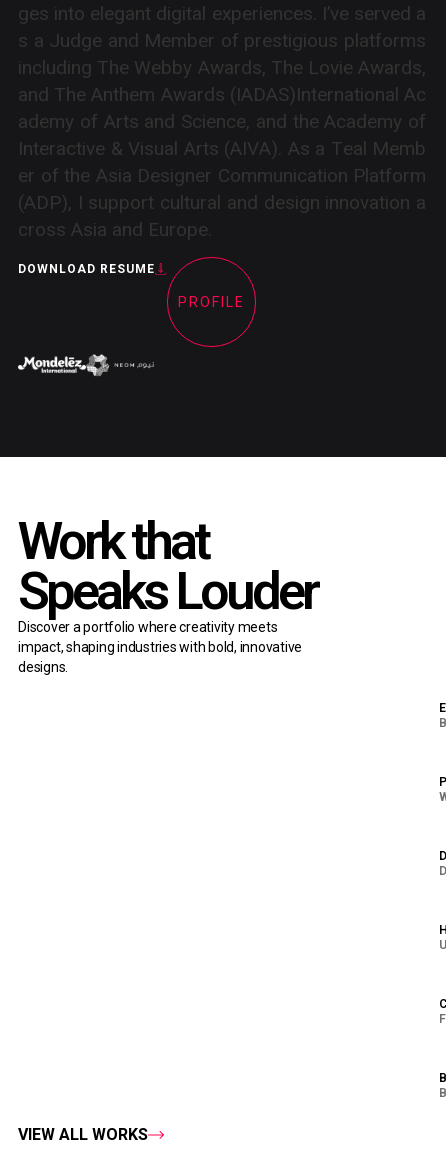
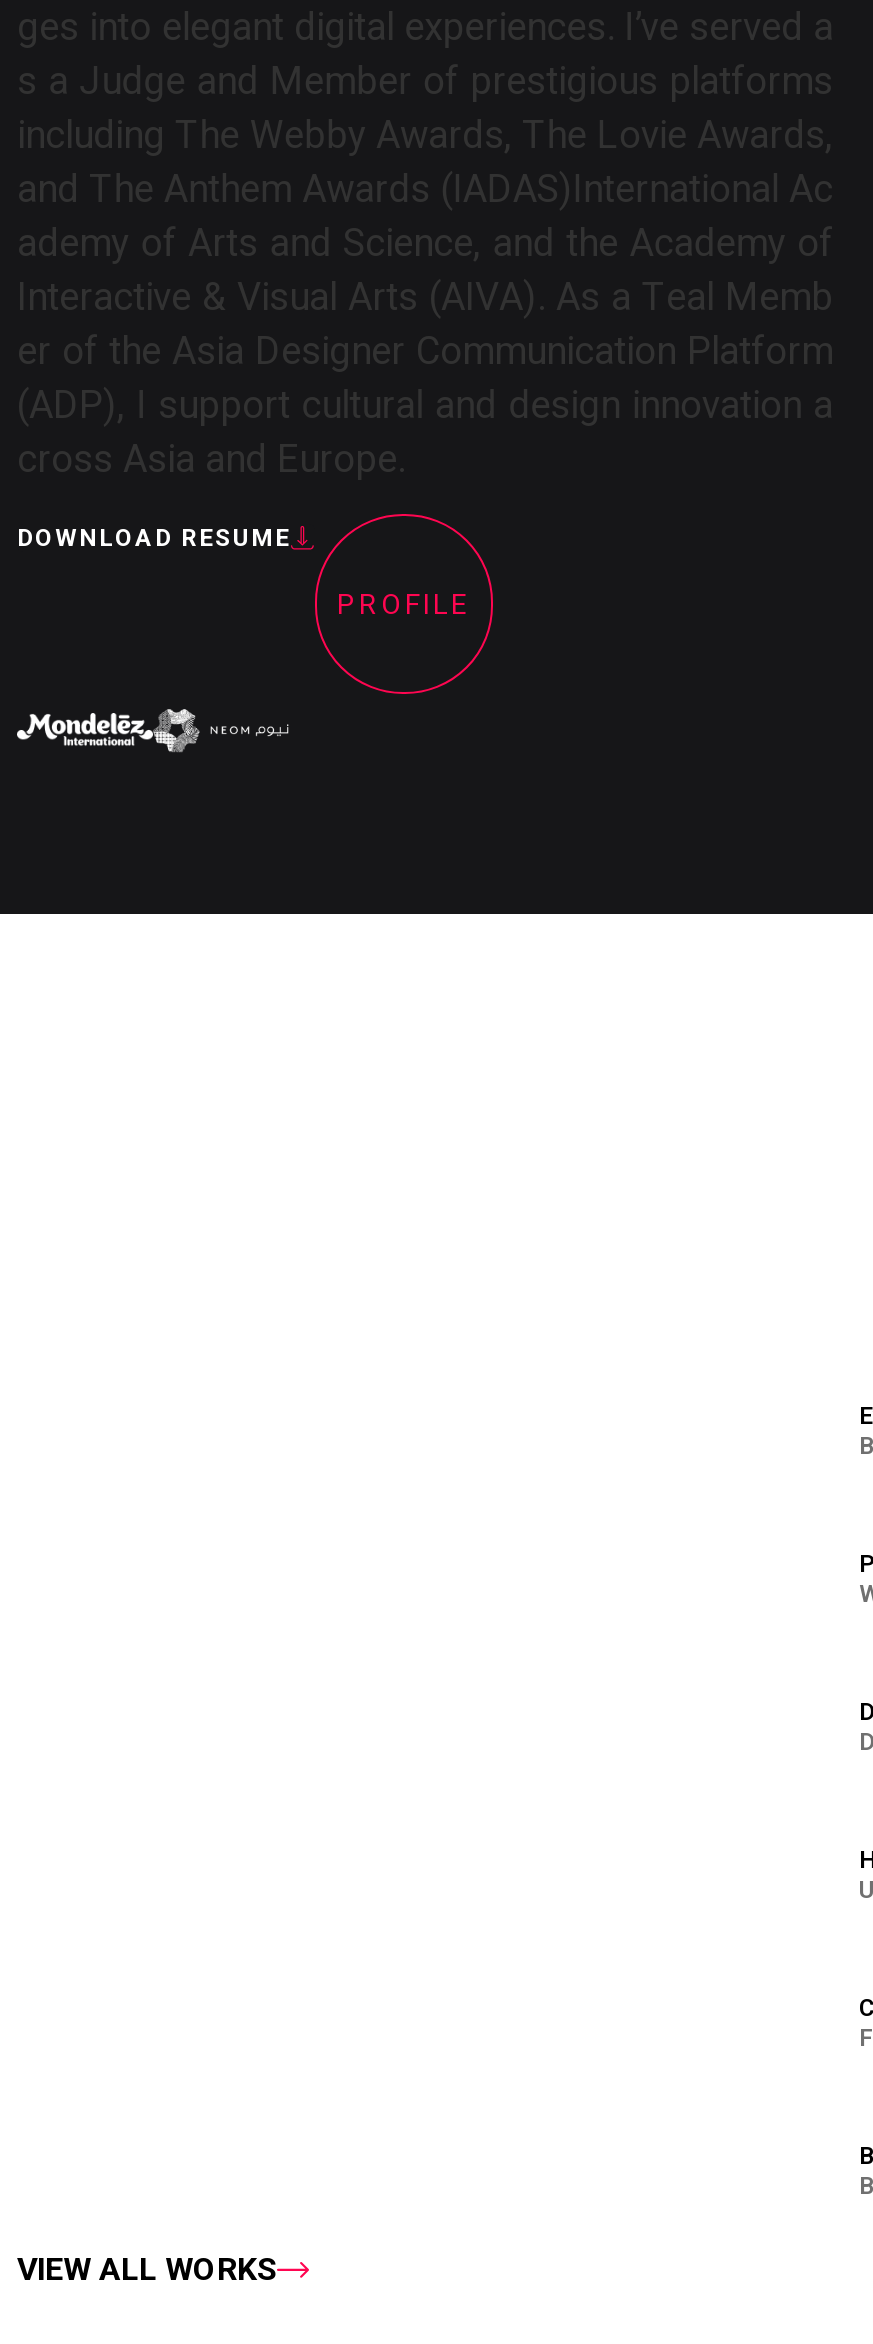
- Work that
- Speaks Louder
- Discover a portfolio where creativity meets
- impact, shaping industries with bold, innovative
- designs.
